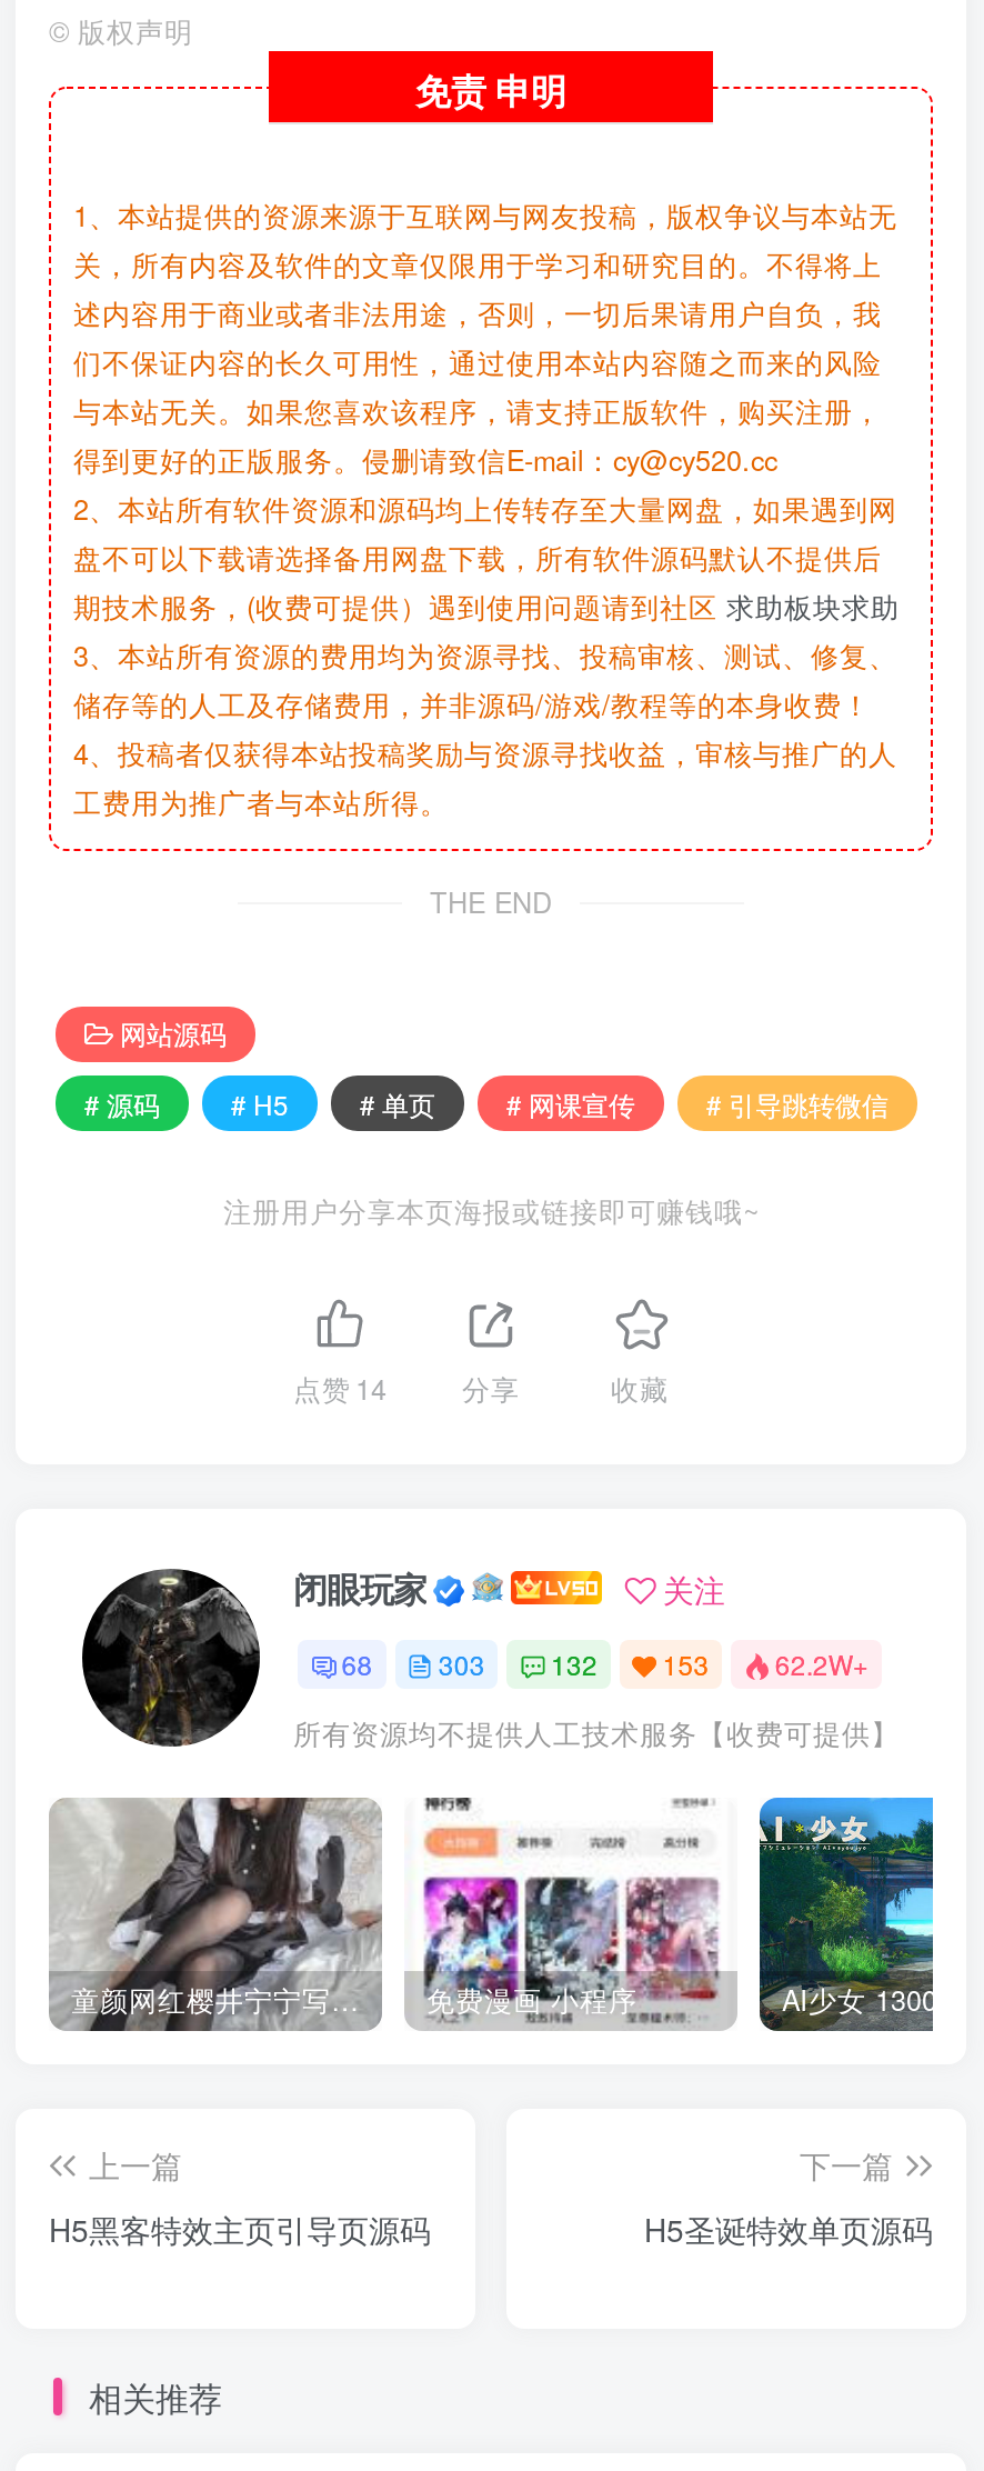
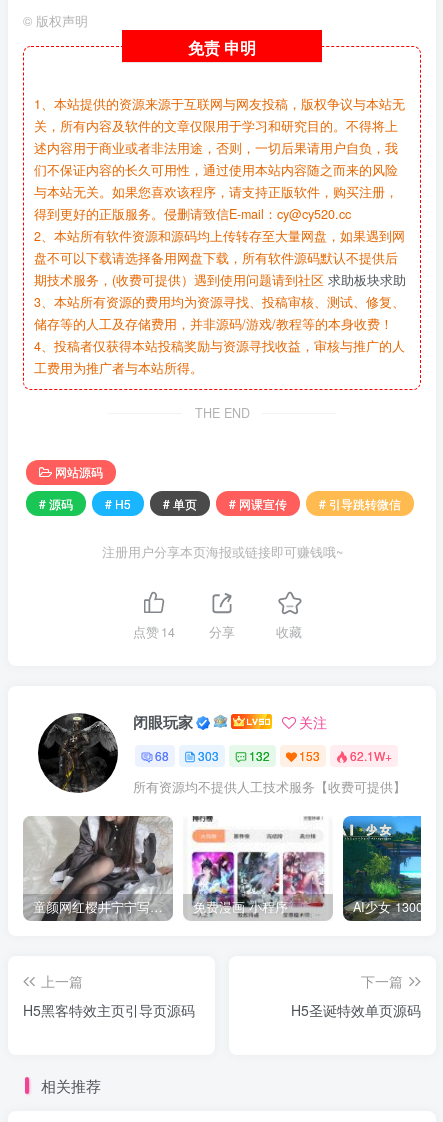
- 68 303 132 153 62.2W+
+ 68 303 132 153 62.1W+
